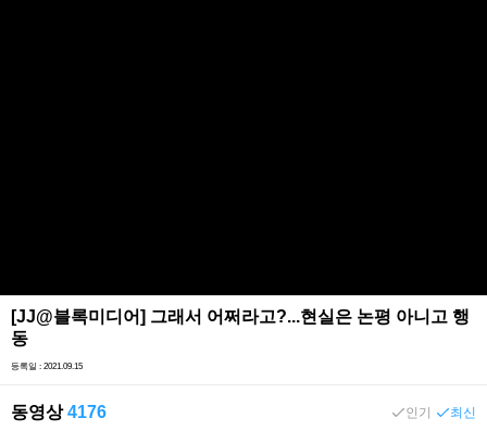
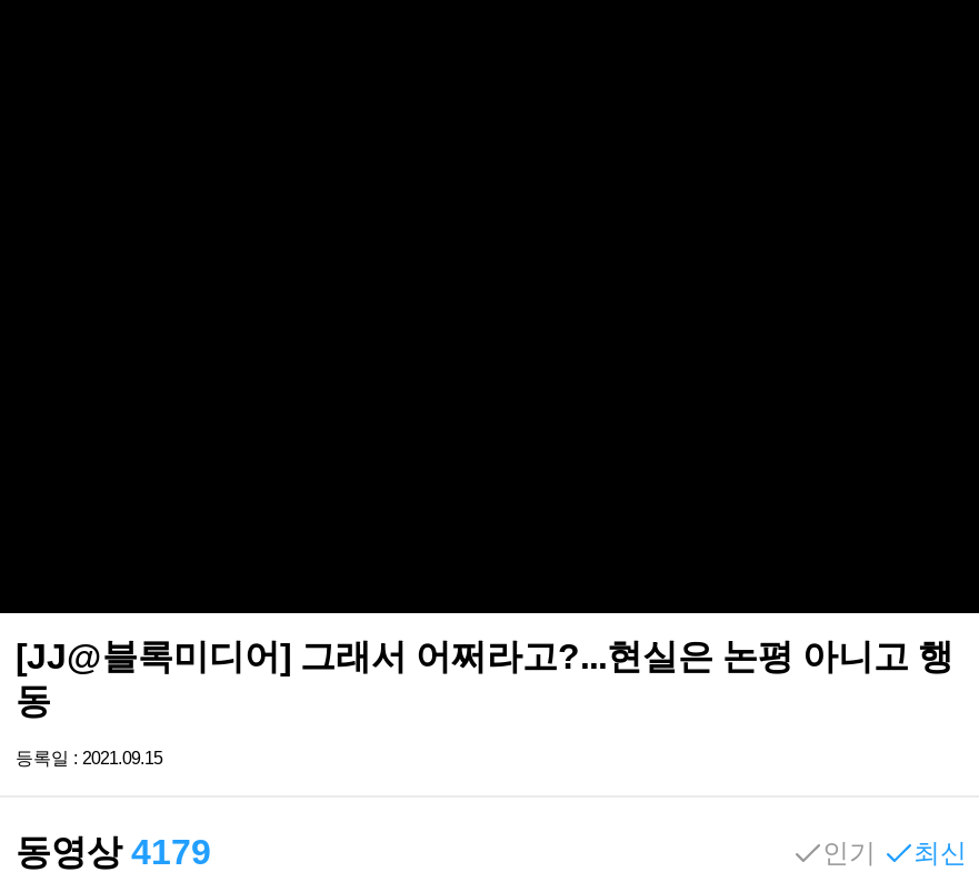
- 동영상 4176
+ 동영상 4179
